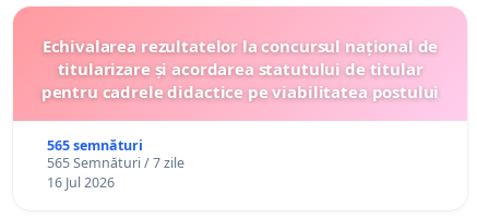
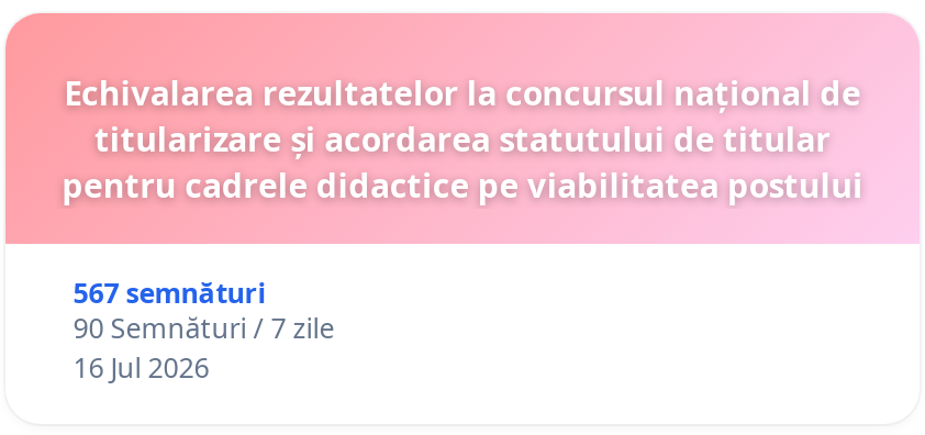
- 565 semnături
+ 567 semnături

- 565 Semnături / 7 zile
+ 90 Semnături / 7 zile
